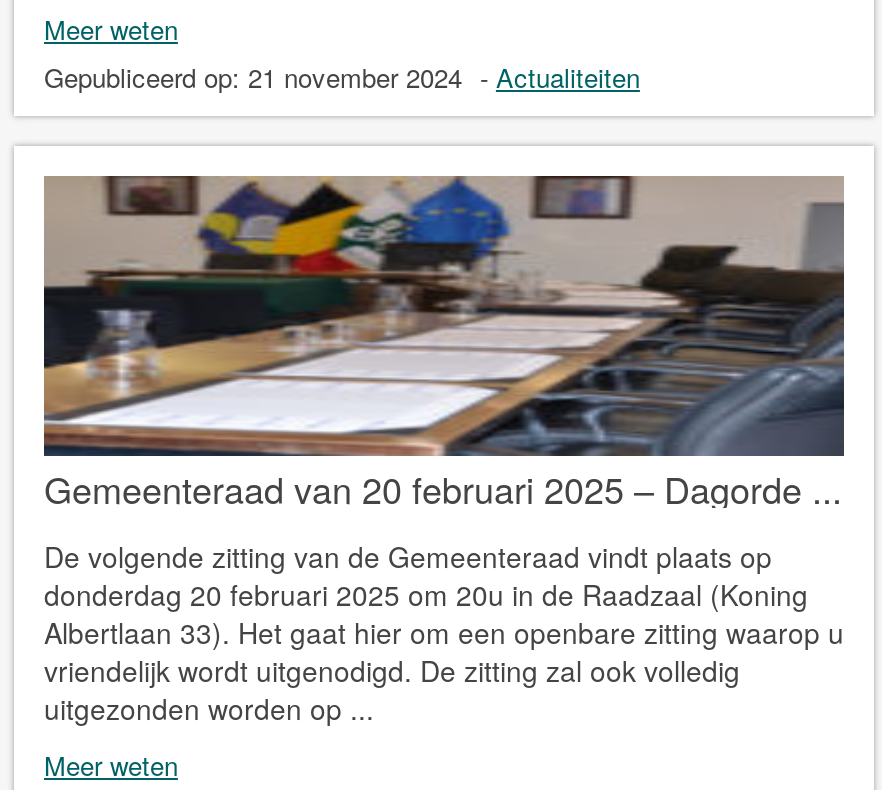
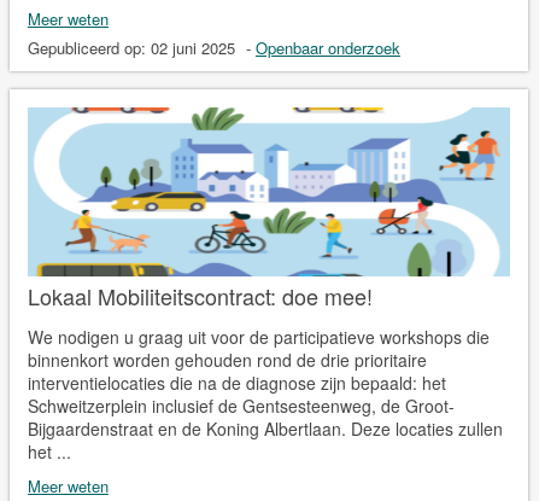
- Gepubliceerd op: 21 november 2024 - Actualiteiten
+ Gepubliceerd op: 02 juni 2025 - Openbaar onderzoek

- [image]
- Gemeenteraad van 20 februari 2025 – Dagorde ...
- De volgende zitting van de Gemeenteraad vindt plaats op
- donderdag 20 februari 2025 om 20u in de Raadzaal (Koning
- Albertlaan 33). Het gaat hier om een openbare zitting waarop u
- vriendelijk wordt uitgenodigd. De zitting zal ook volledig
- uitgezonden worden op ...
+ [image]
+ Lokaal Mobiliteitscontract: doe mee!
+ We nodigen u graag uit voor de participatieve workshops die
+ binnenkort worden gehouden rond de drie prioritaire
+ interventielocaties die na de diagnose zijn bepaald: het
+ Schweitzerplein inclusief de Gentsesteenweg, de Groot-
+ Bijgaardenstraat en de Koning Albertlaan. Deze locaties zullen
+ het ...
